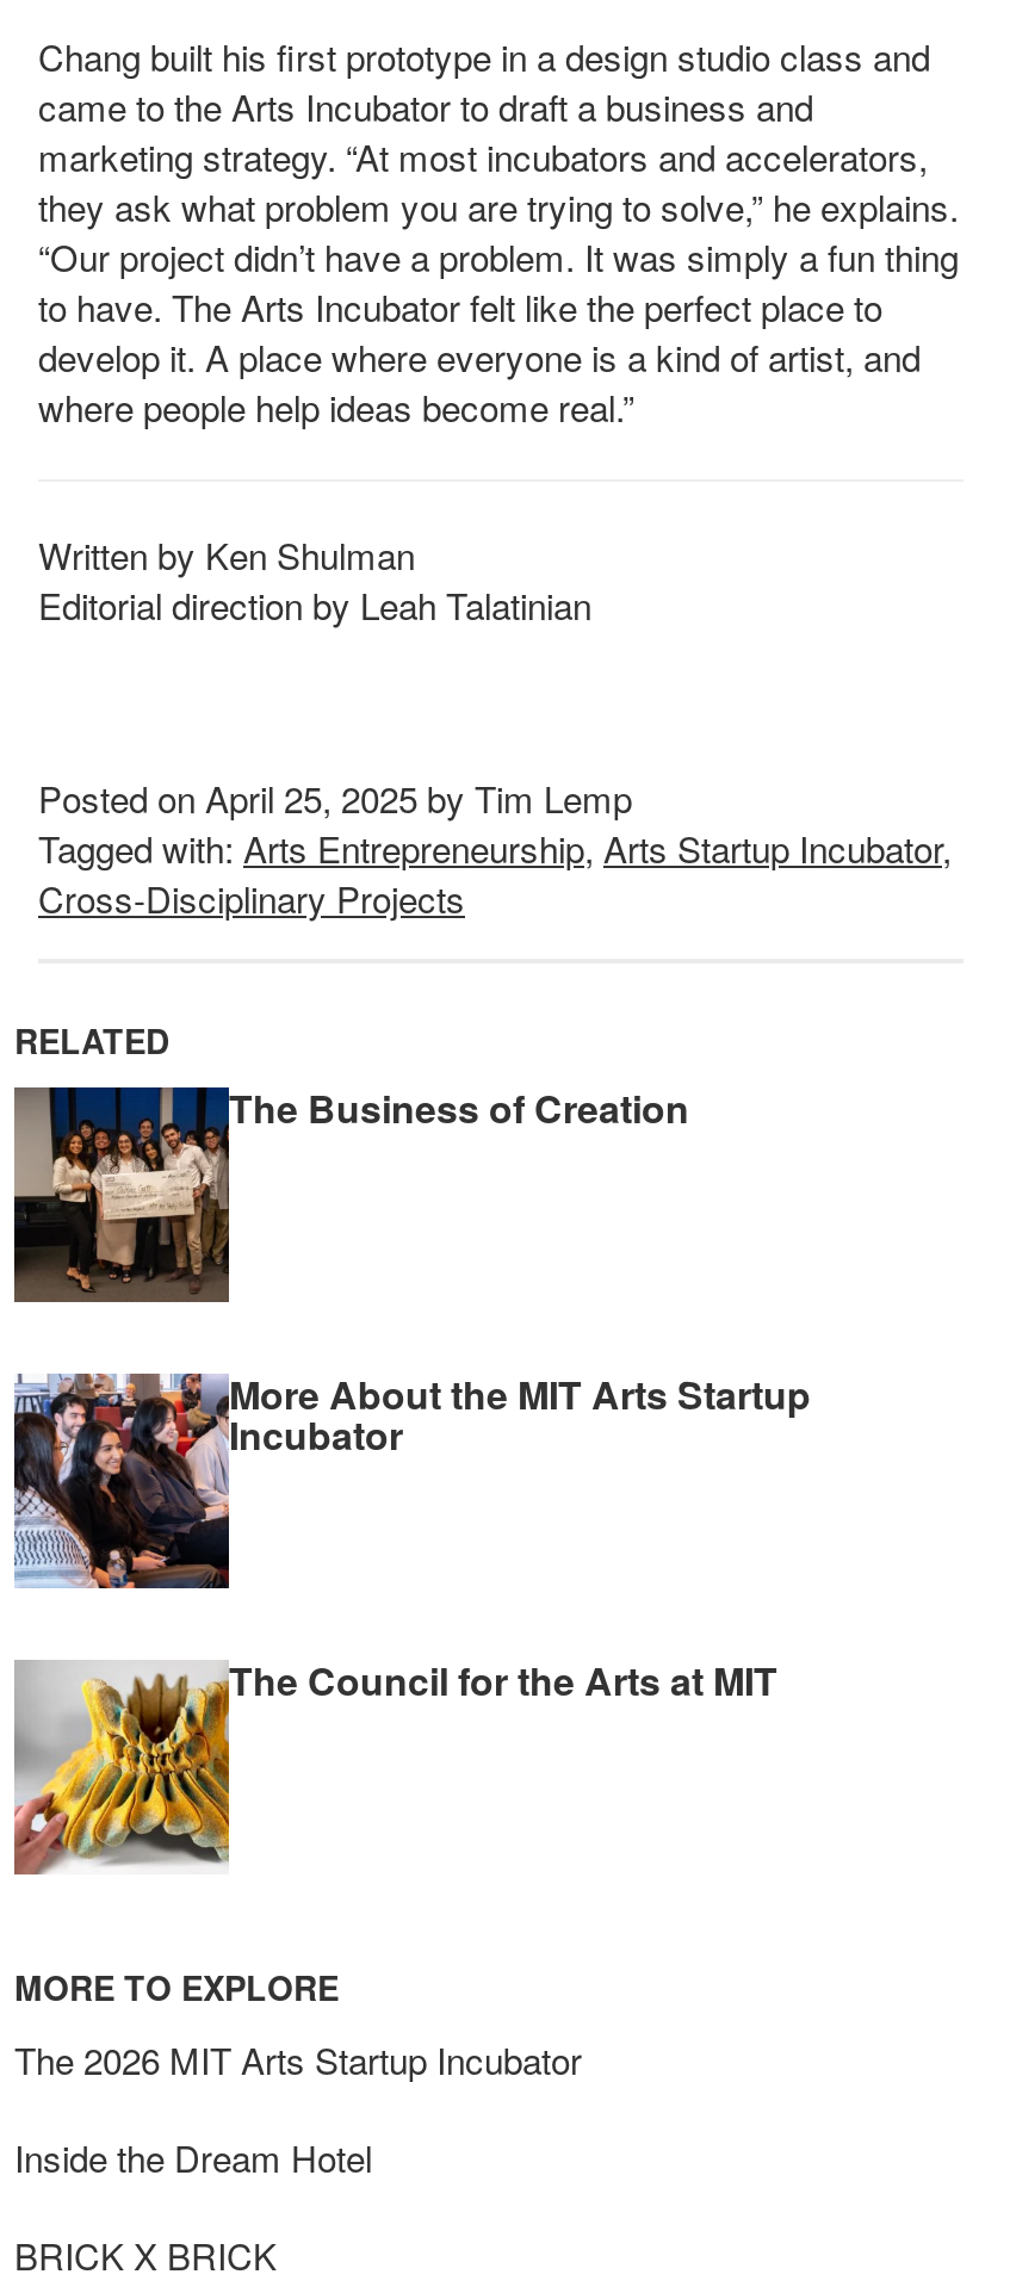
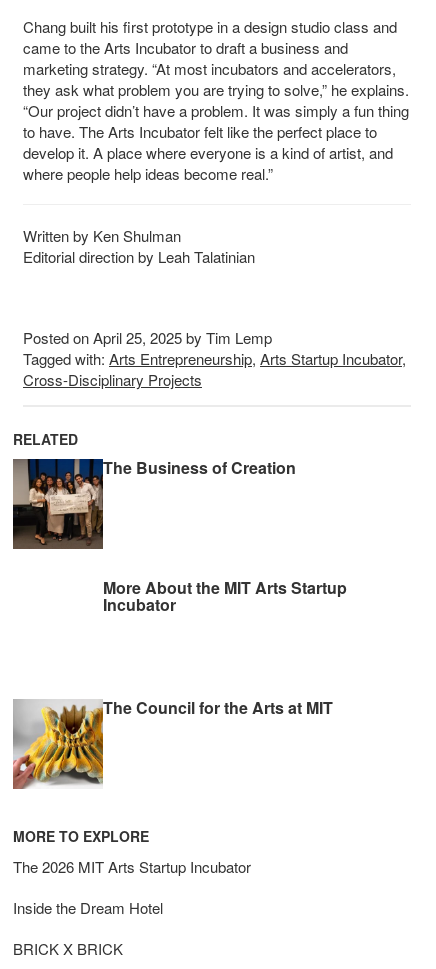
- [image]
